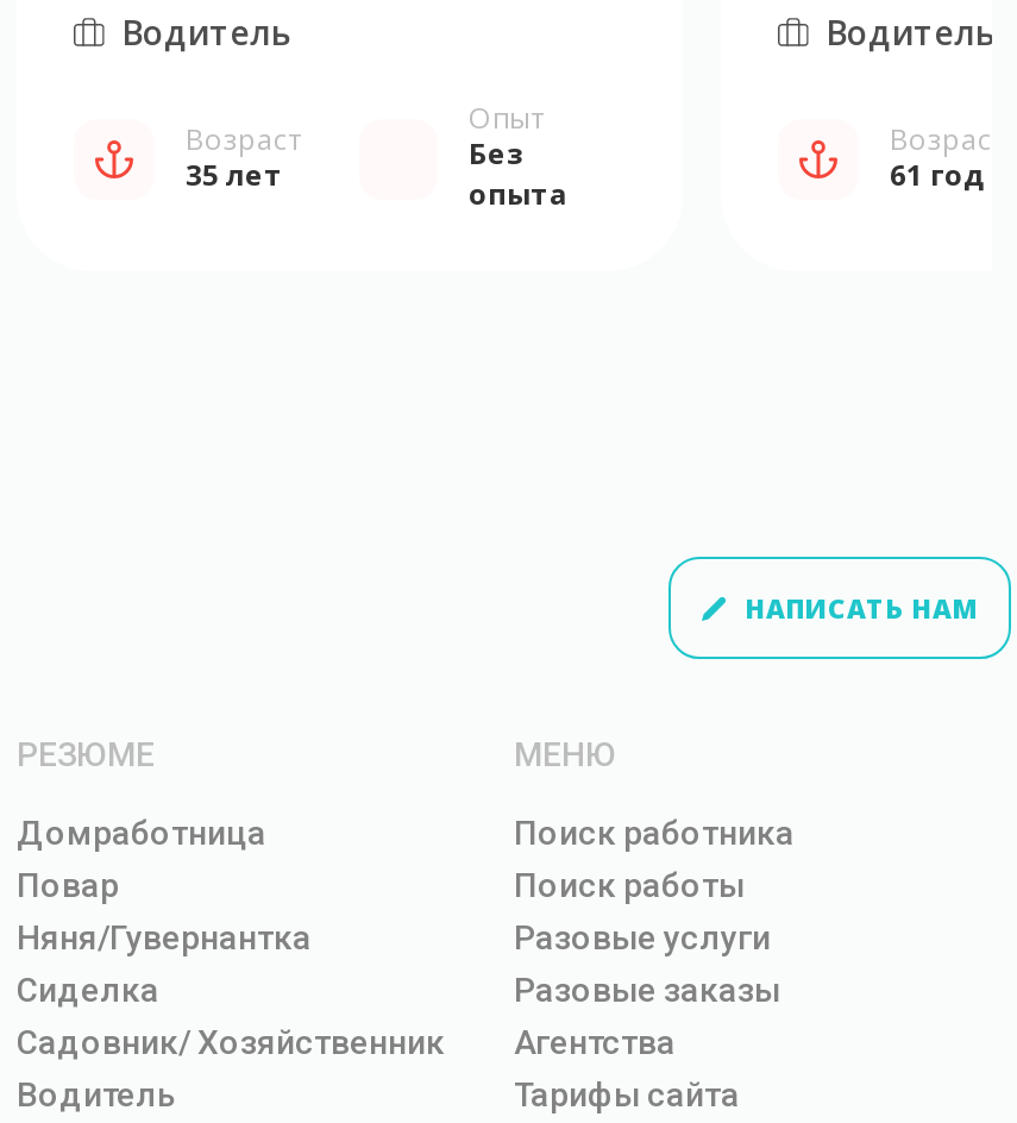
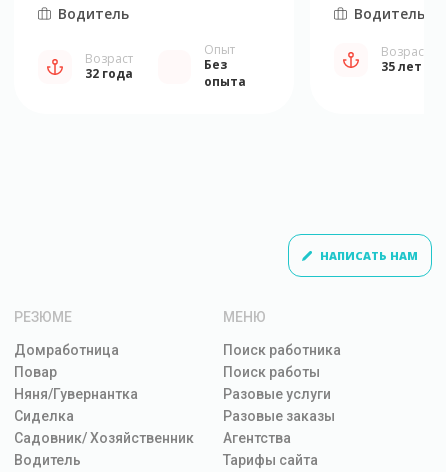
- 35 лет
+ 32 года

- 61 год
+ 35 лет
